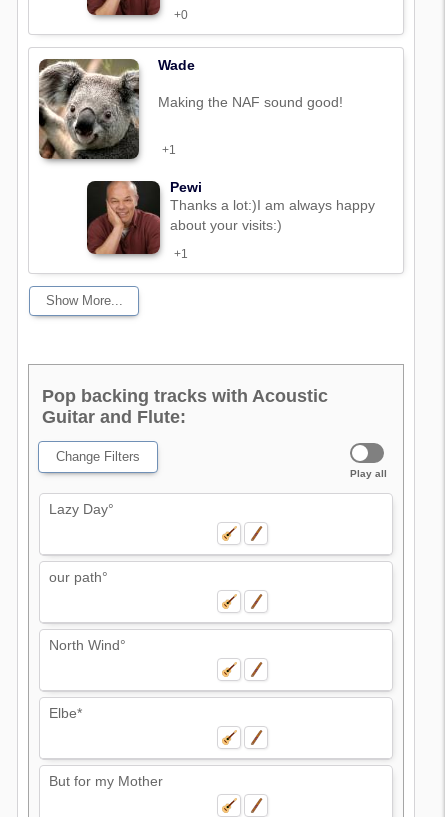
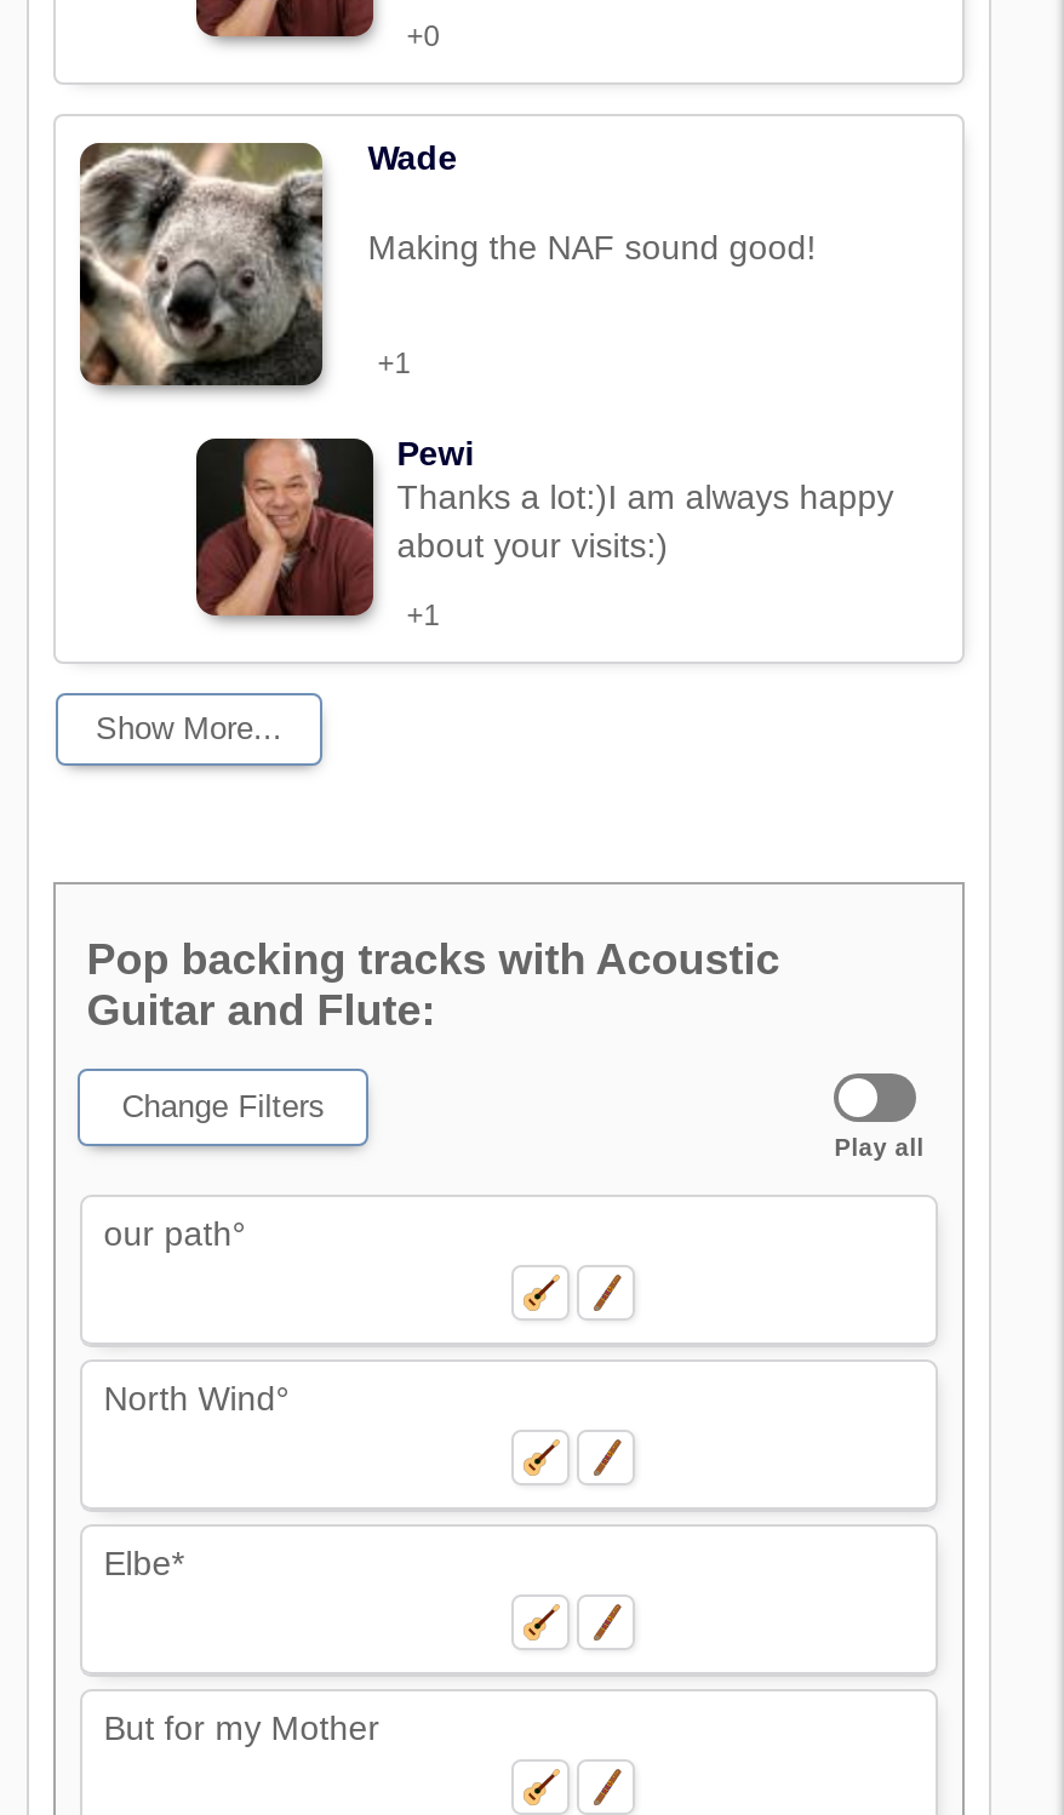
- Lazy Day°
